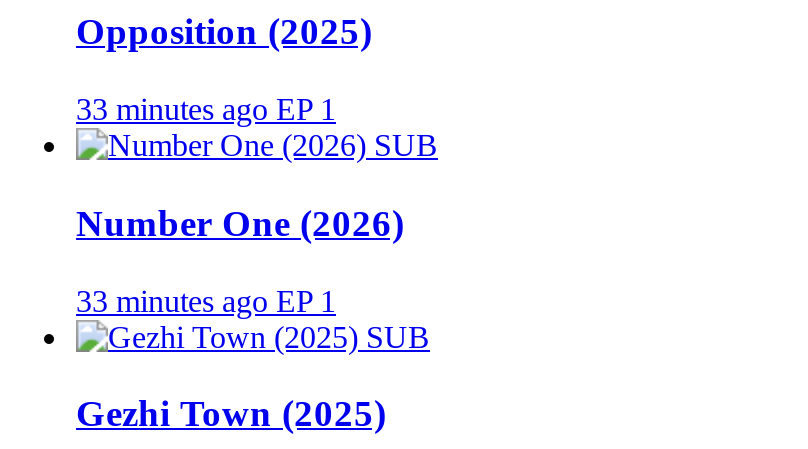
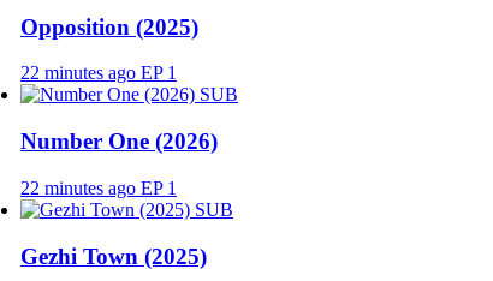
- 33 minutes ago EP 1
+ 22 minutes ago EP 1

- 33 minutes ago EP 1
+ 22 minutes ago EP 1
